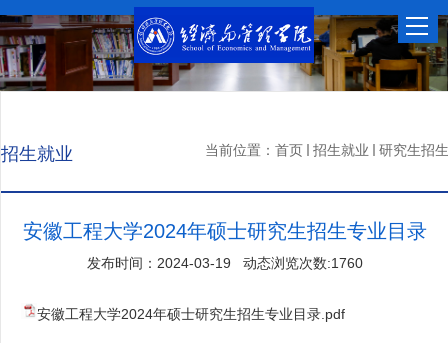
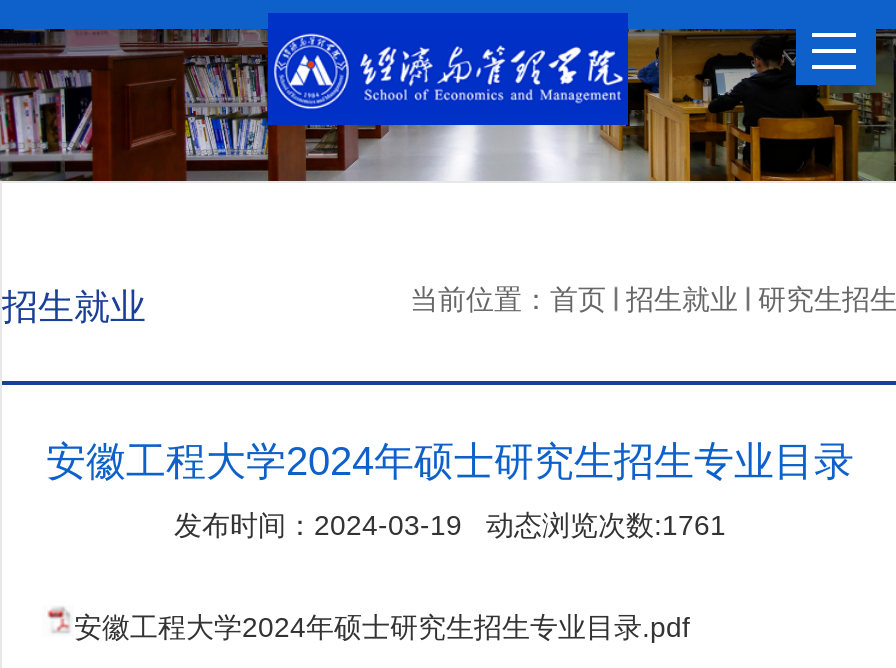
- 发布时间：2024-03-19 动态浏览次数: 1760
+ 发布时间：2024-03-19 动态浏览次数: 1761
